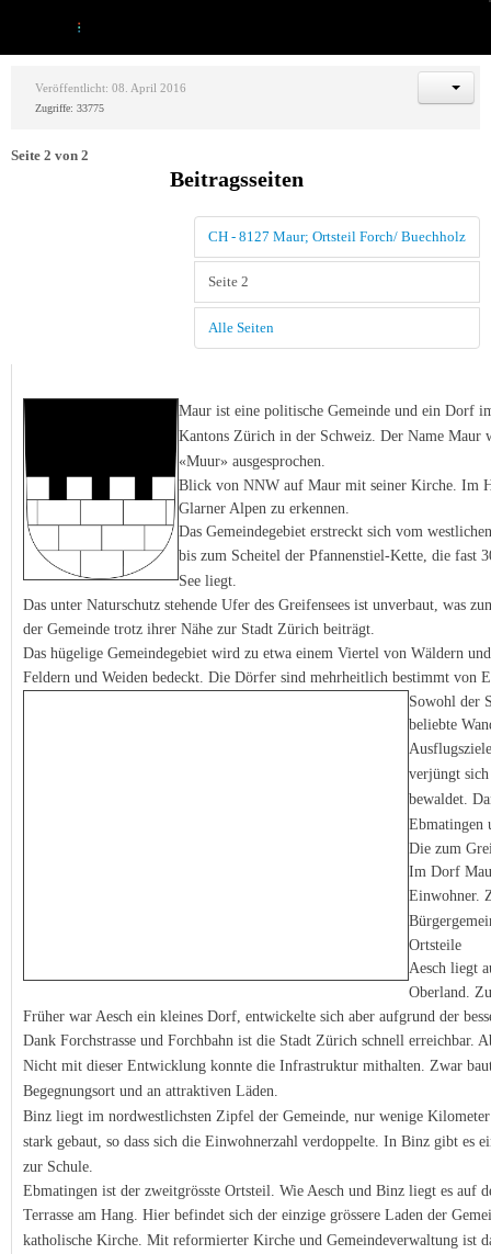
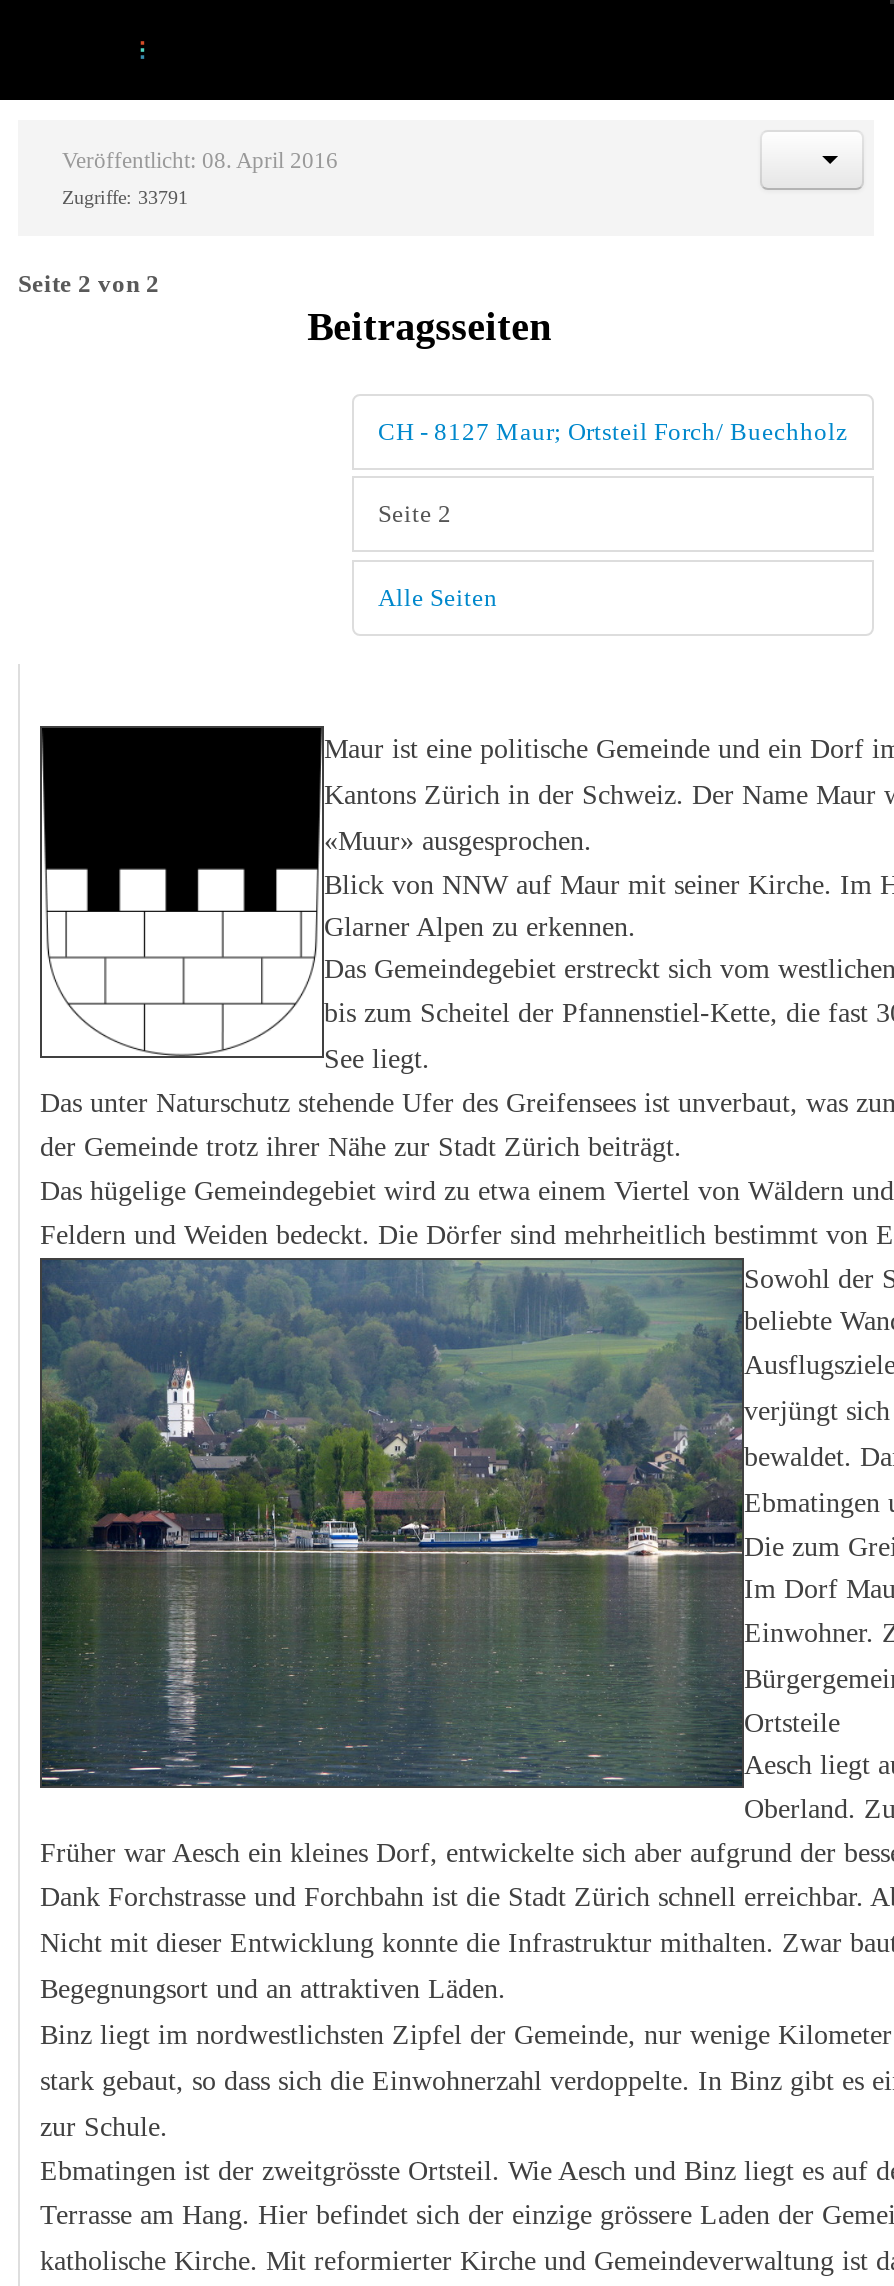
- Zugriffe: 33775
+ Zugriffe: 33791

+ [image]
